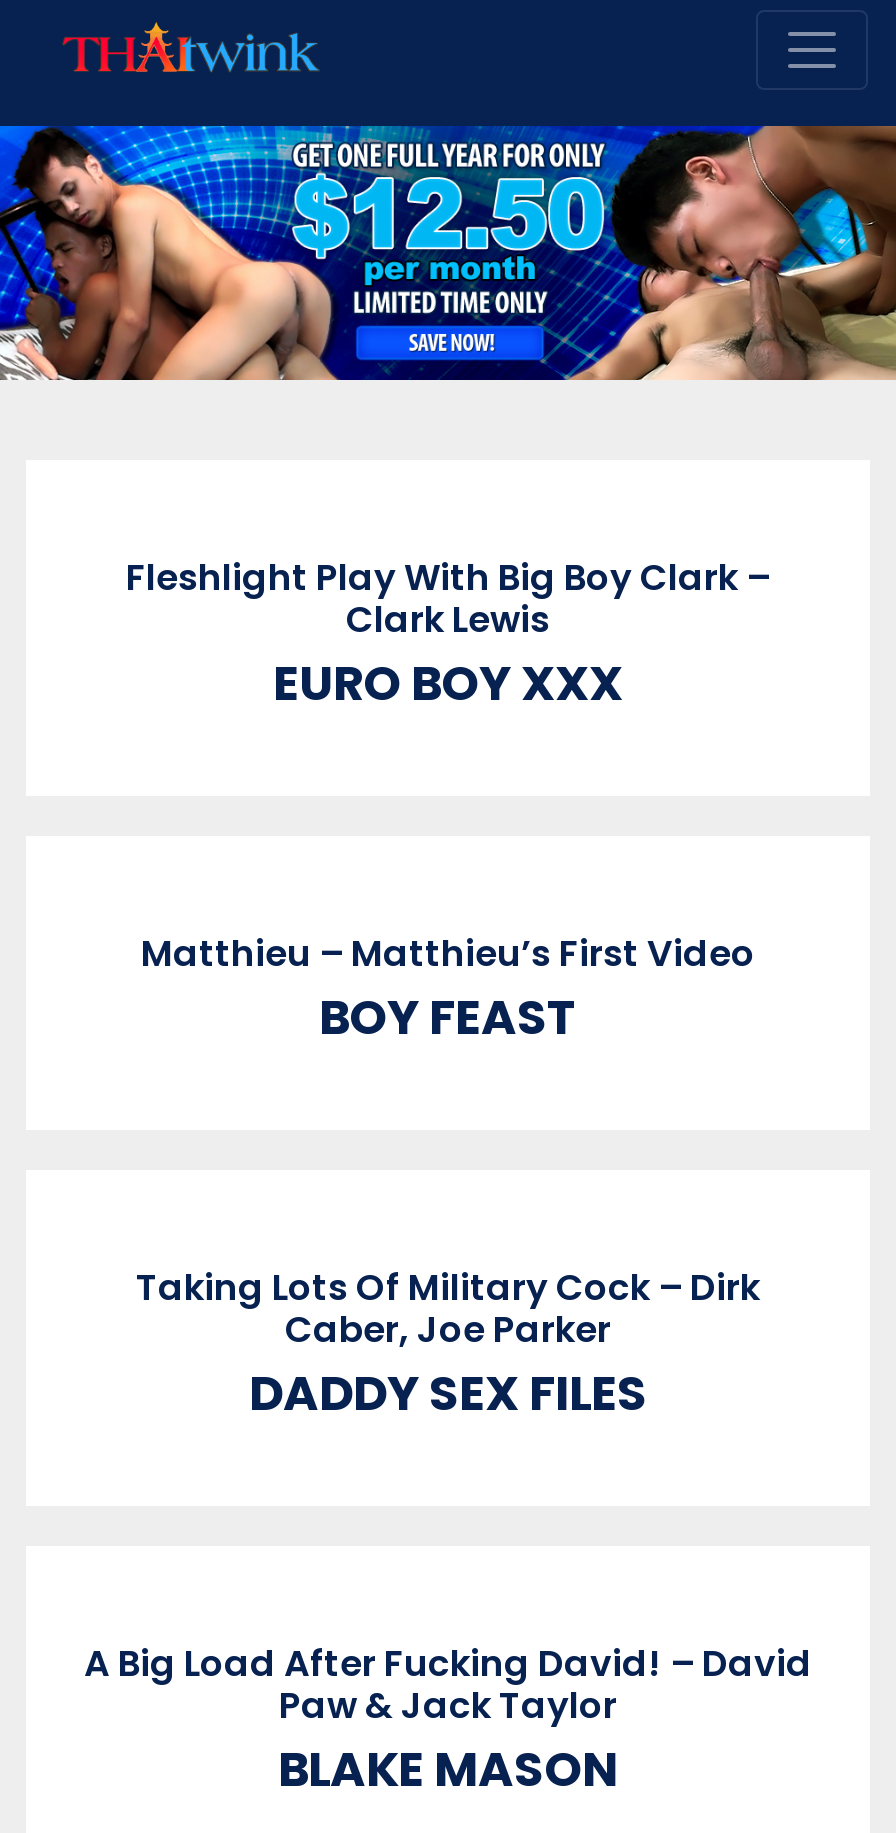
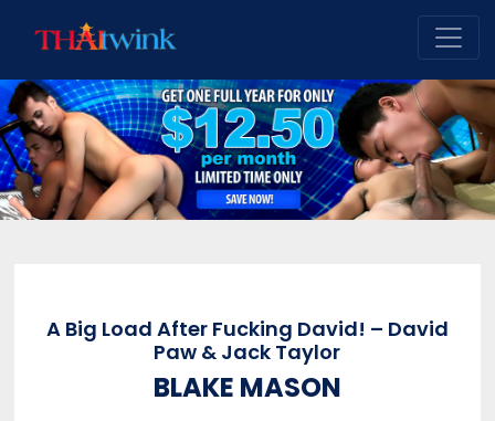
- Fleshlight Play With Big Boy Clark –
- Clark Lewis
- EURO BOY XXX

- Matthieu – Matthieu’s First Video
- BOY FEAST

- Taking Lots Of Military Cock – Dirk
- Caber, Joe Parker
- DADDY SEX FILES
